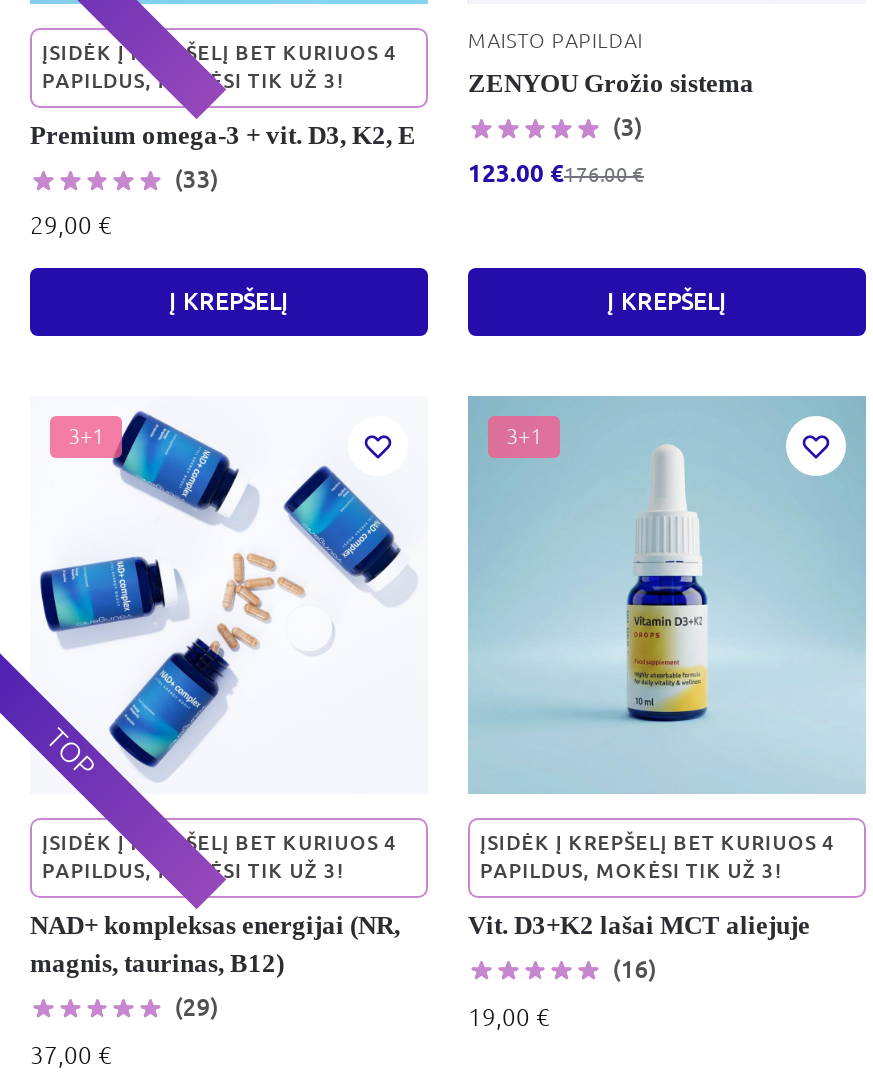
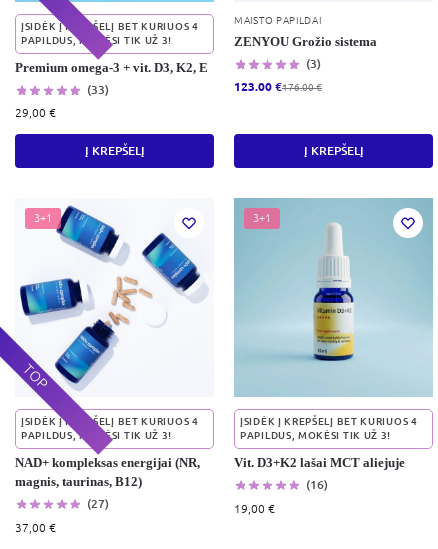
- (29)
+ (27)
